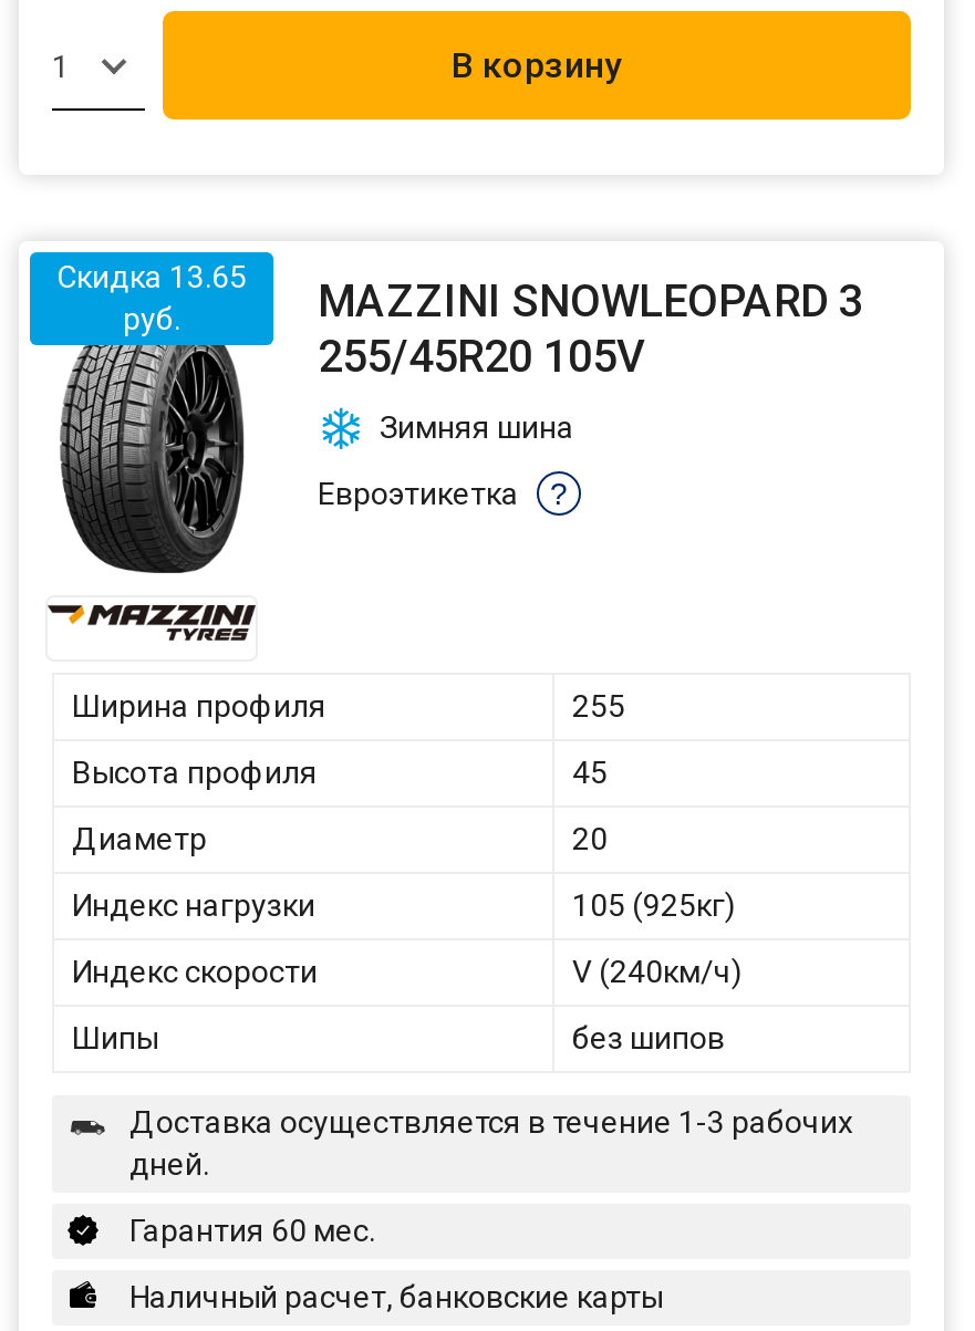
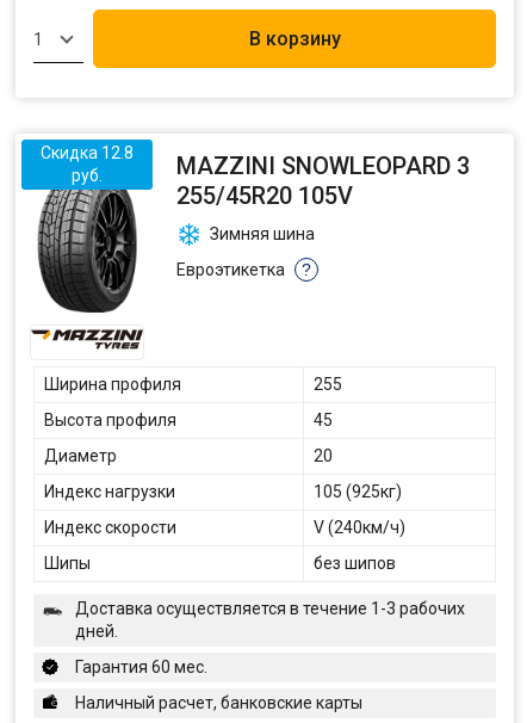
- Скидка 13.65
+ Скидка 12.8
